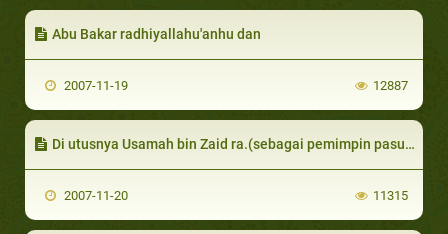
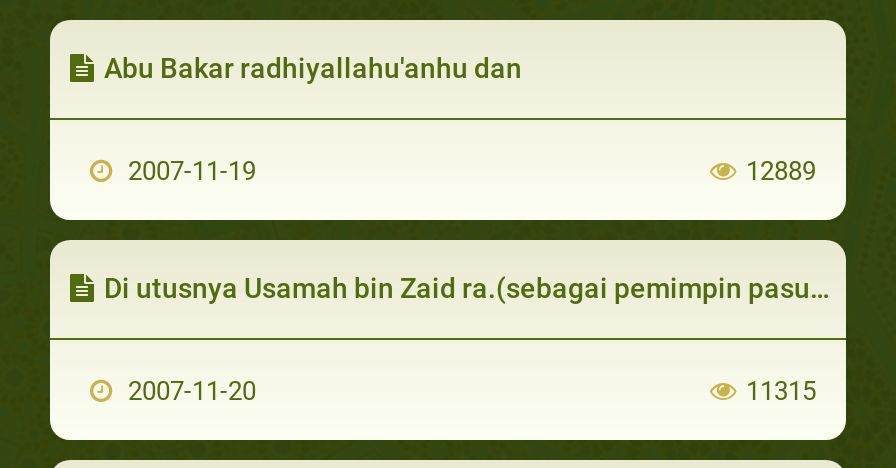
- 12887
+ 12889
